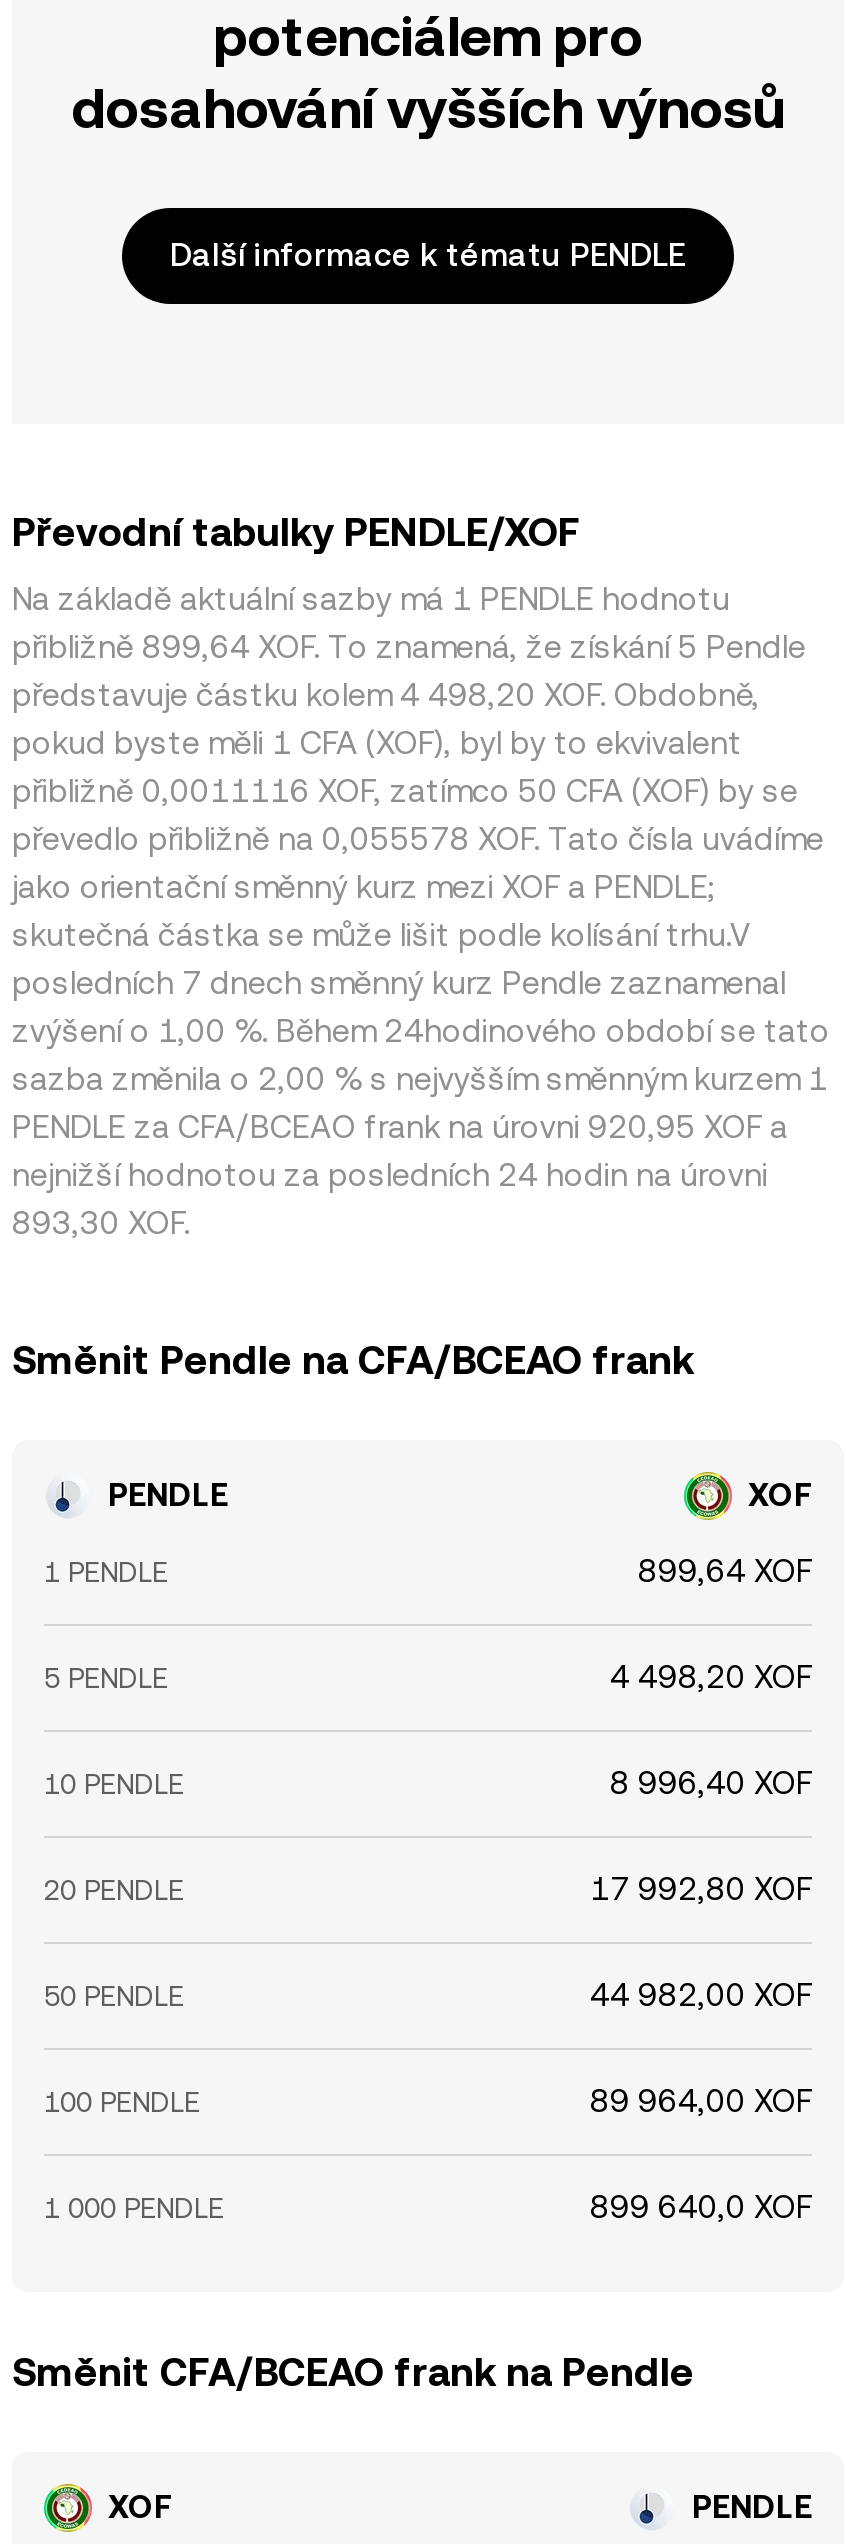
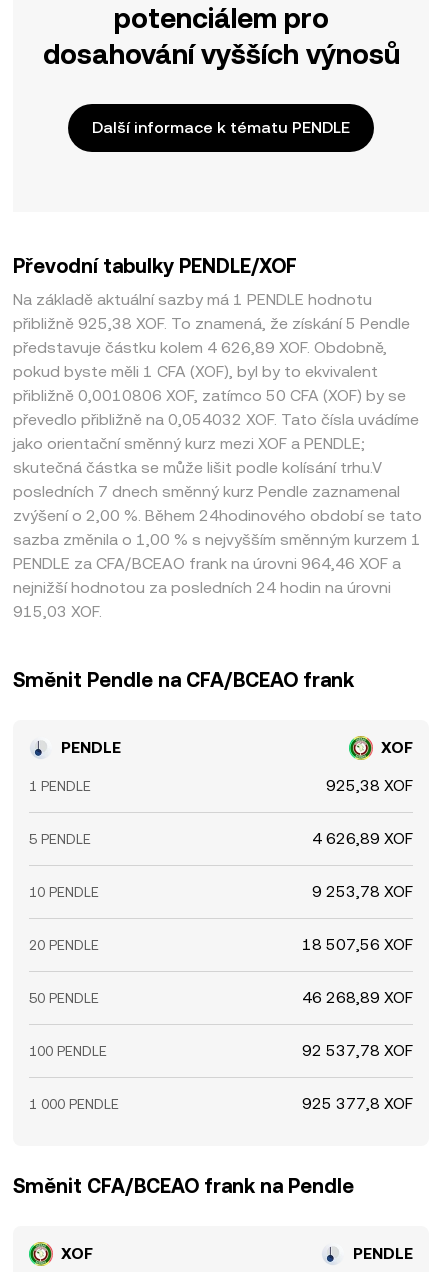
- přibližně 899,64 XOF. To znamená, že získání 5 Pendle
+ přibližně 925,38 XOF. To znamená, že získání 5 Pendle

- představuje částku kolem 4 498,20 XOF. Obdobně,
+ představuje částku kolem 4 626,89 XOF. Obdobně,

- přibližně 0,0011116 XOF, zatímco 50 CFA (XOF) by se
+ přibližně 0,0010806 XOF, zatímco 50 CFA (XOF) by se

- převedlo přibližně na 0,055578 XOF. Tato čísla uvádíme
+ převedlo přibližně na 0,054032 XOF. Tato čísla uvádíme

- zvýšení o 1,00 %. Během 24hodinového období se tato
+ zvýšení o 2,00 %. Během 24hodinového období se tato

- sazba změnila o 2,00 % s nejvyšším směnným kurzem 1
+ sazba změnila o 1,00 % s nejvyšším směnným kurzem 1

- PENDLE za CFA/BCEAO frank na úrovni 920,95 XOF a
+ PENDLE za CFA/BCEAO frank na úrovni 964,46 XOF a

- 893,30 XOF.
+ 915,03 XOF.

- 899,64 XOF
+ 925,38 XOF

- 4 498,20 XOF
+ 4 626,89 XOF

- 8 996,40 XOF
+ 9 253,78 XOF

- 17 992,80 XOF
+ 18 507,56 XOF

- 44 982,00 XOF
+ 46 268,89 XOF

- 89 964,00 XOF
+ 92 537,78 XOF

- 899 640,0 XOF
+ 925 377,8 XOF
